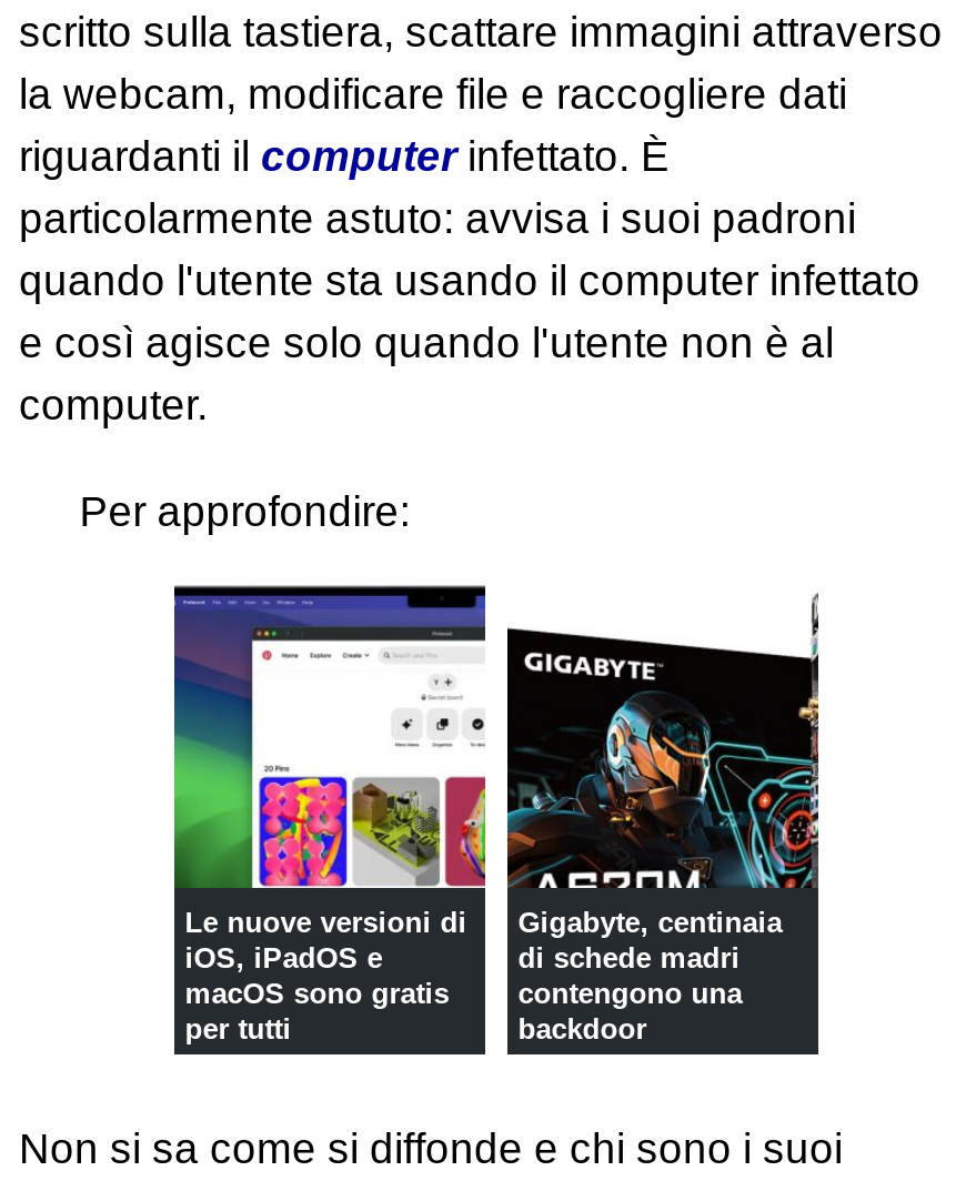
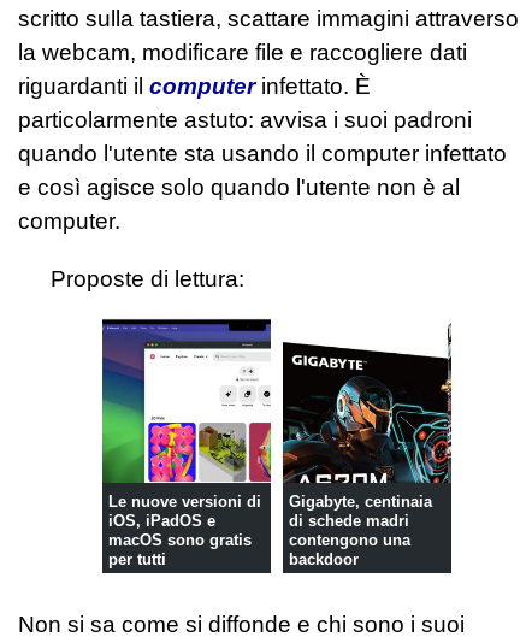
- Per approfondire:
+ Proposte di lettura:
